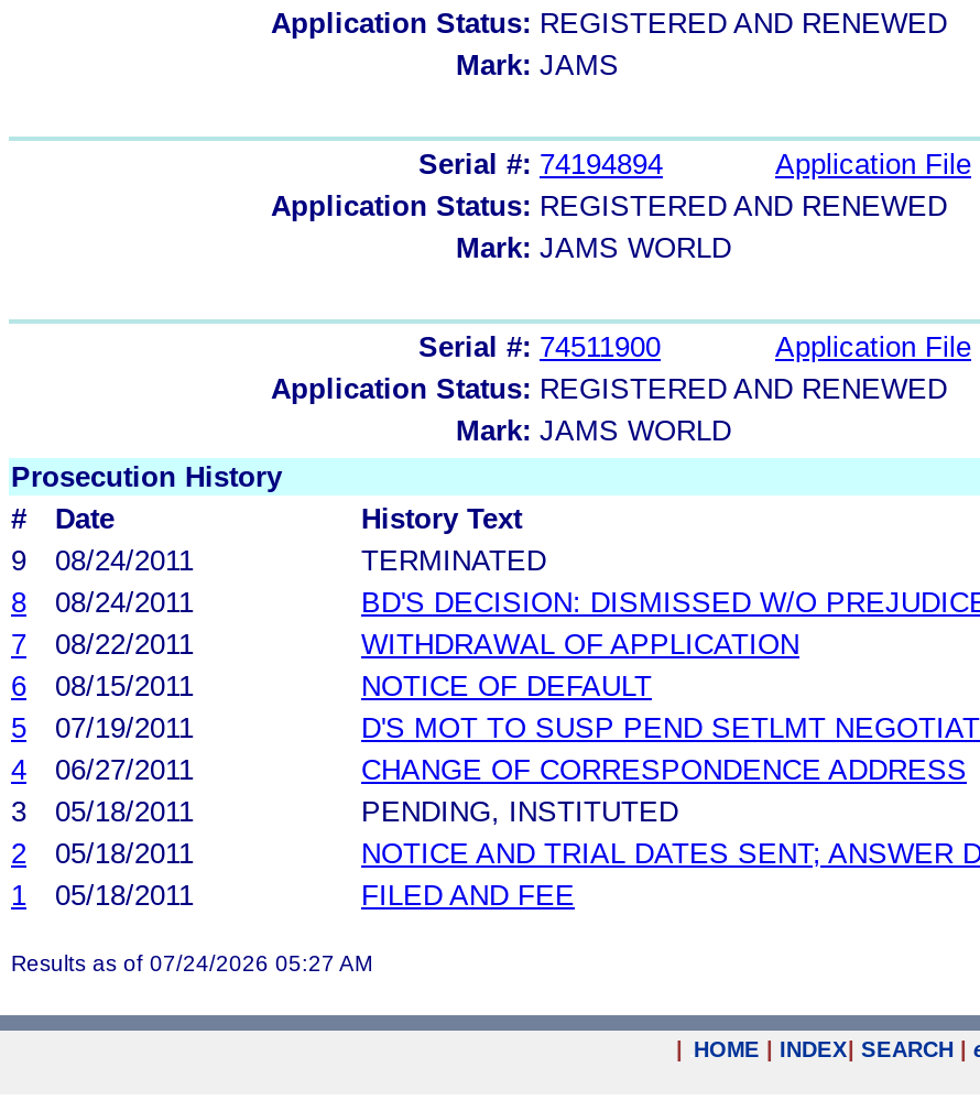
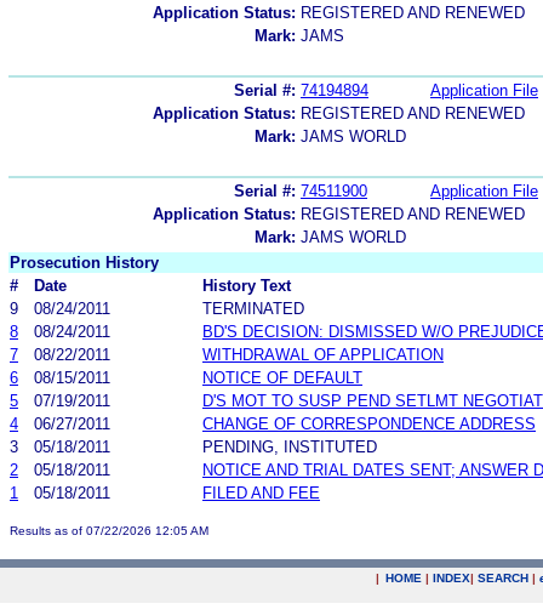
- Results as of 07/24/2026 05:27 AM
+ Results as of 07/22/2026 12:05 AM
